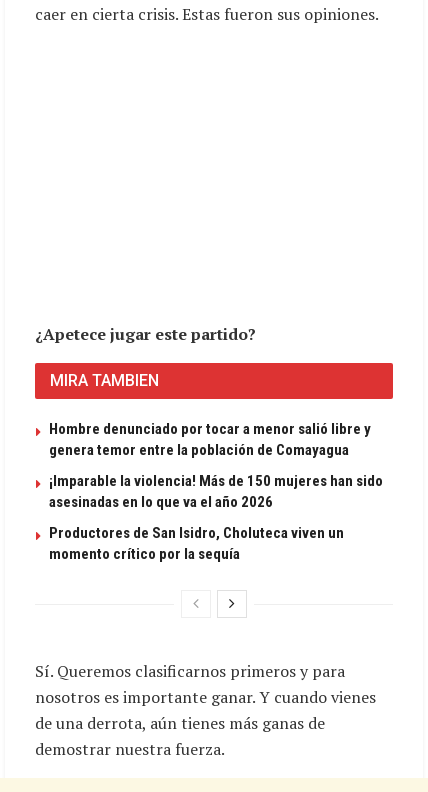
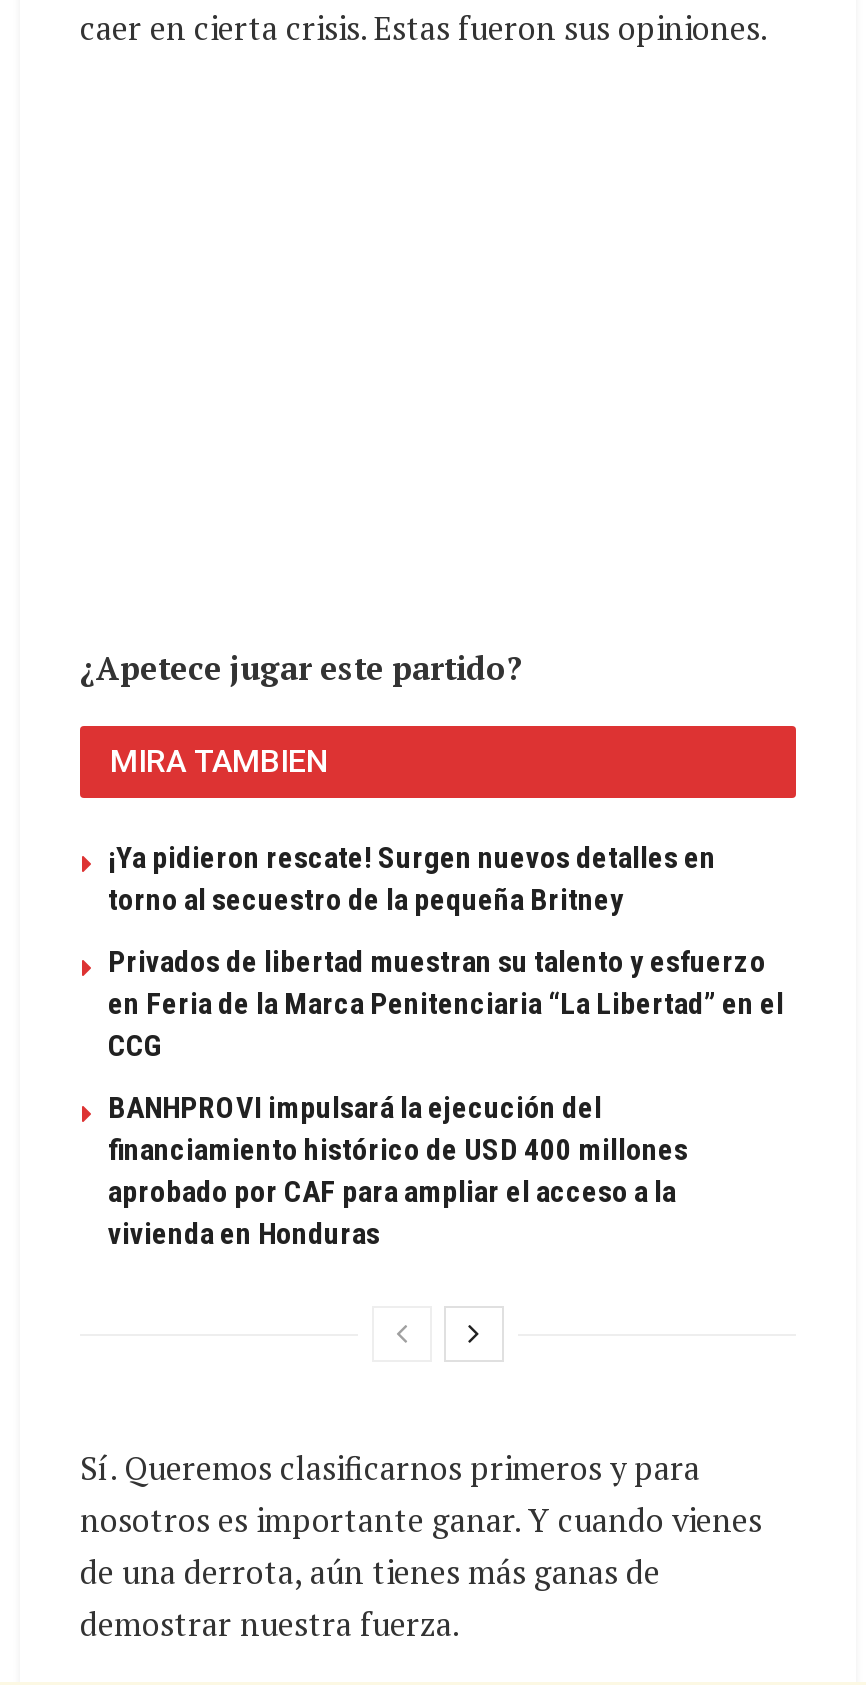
- Hombre denunciado por tocar a menor salió libre y
- genera temor entre la población de Comayagua
+ ¡Ya pidieron rescate! Surgen nuevos detalles en
+ torno al secuestro de la pequeña Britney

- ¡Imparable la violencia! Más de 150 mujeres han sido
- asesinadas en lo que va el año 2026
+ Privados de libertad muestran su talento y esfuerzo
+ en Feria de la Marca Penitenciaria “La Libertad” en el
+ CCG

- Productores de San Isidro, Choluteca viven un
- momento crítico por la sequía
+ BANHPROVI impulsará la ejecución del
+ financiamiento histórico de USD 400 millones
+ aprobado por CAF para ampliar el acceso a la
+ vivienda en Honduras
